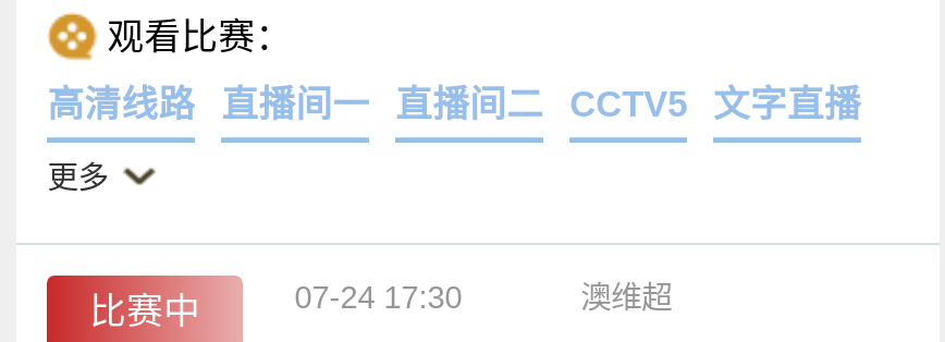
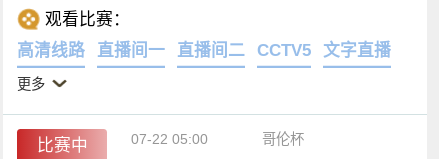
- 07-24 17:30
- 澳维超
+ 07-22 05:00
+ 哥伦杯
